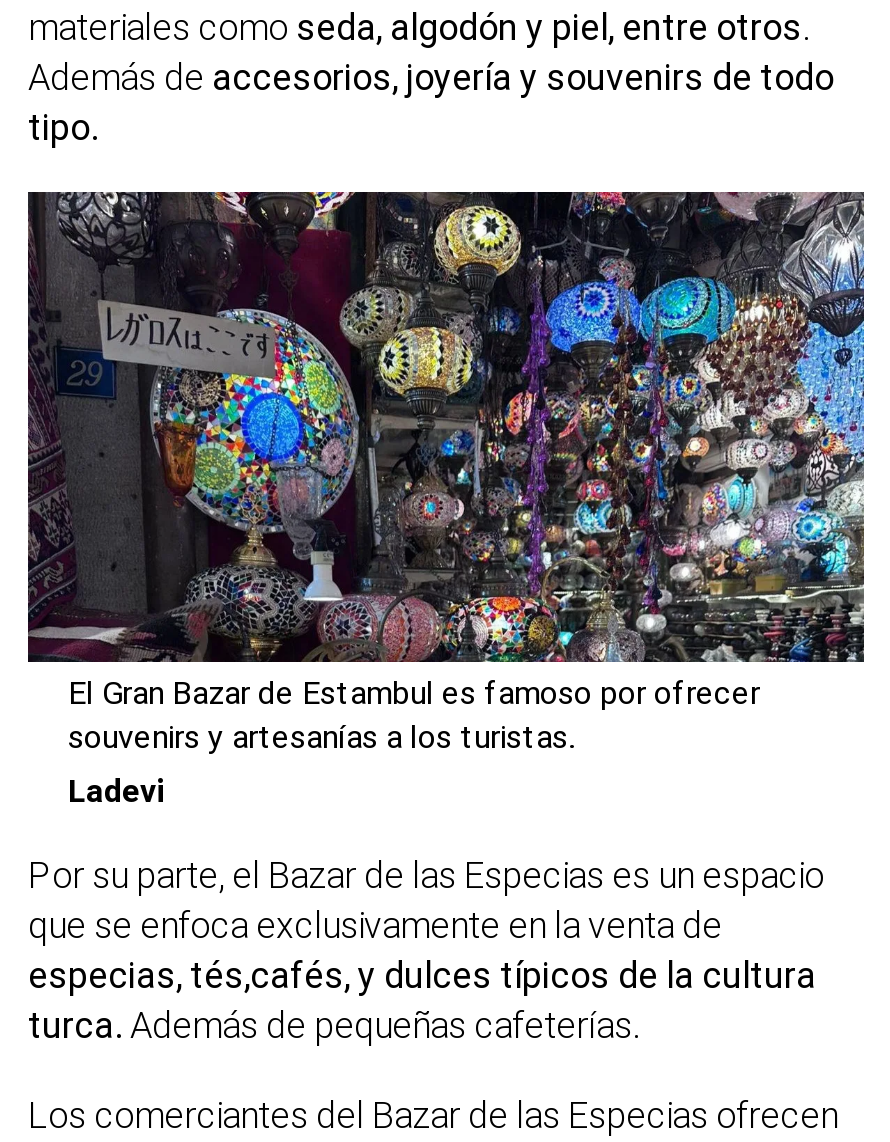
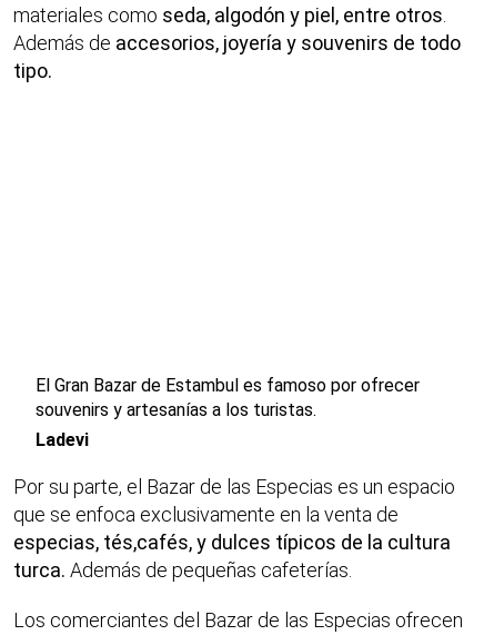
- [image]
